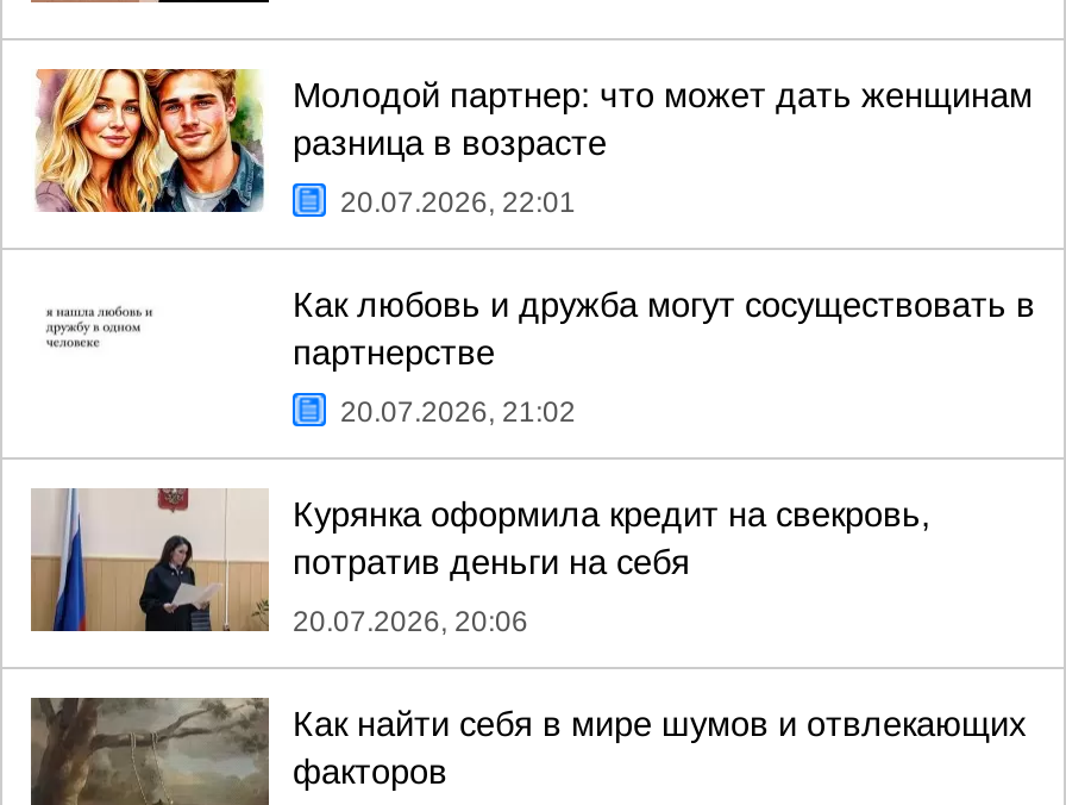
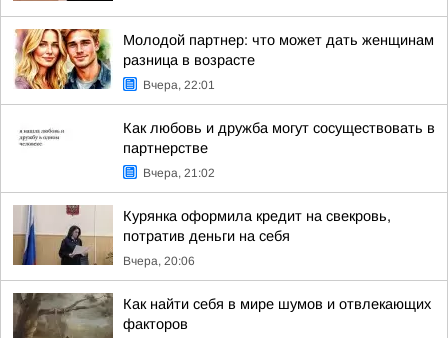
- 20.07.2026, 22:01
+ Вчера, 22:01

- 20.07.2026, 21:02
+ Вчера, 21:02

- 20.07.2026, 20:06
+ Вчера, 20:06
